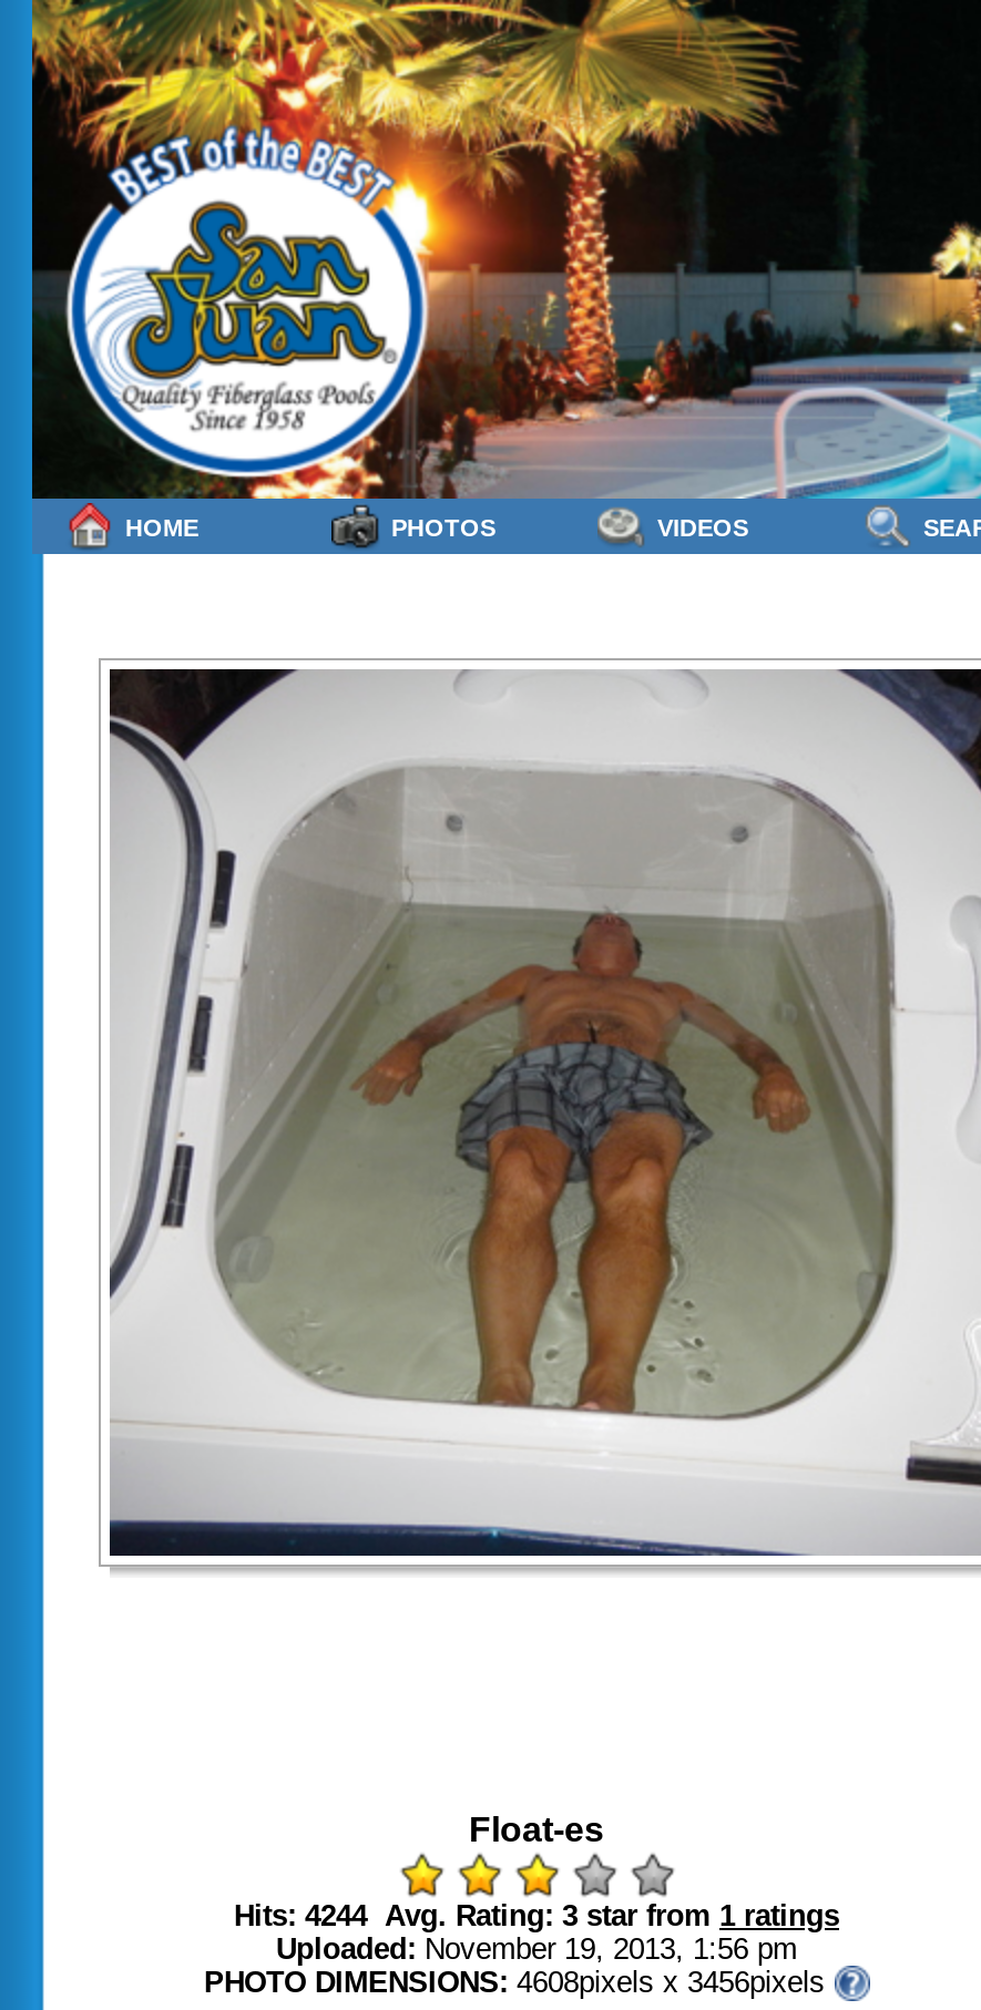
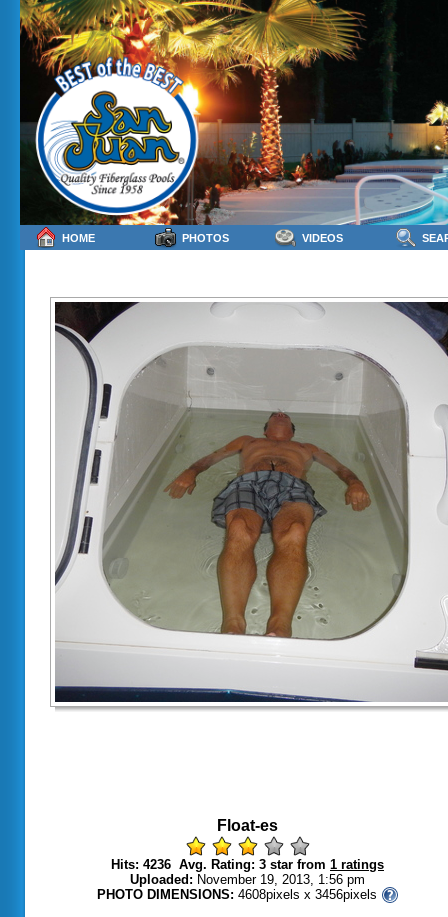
- Hits: 4244 Avg. Rating: 3 star from 1 ratings
+ Hits: 4236 Avg. Rating: 3 star from 1 ratings
